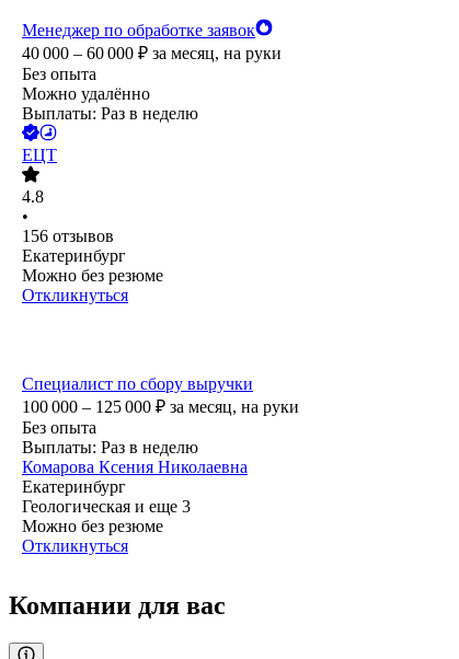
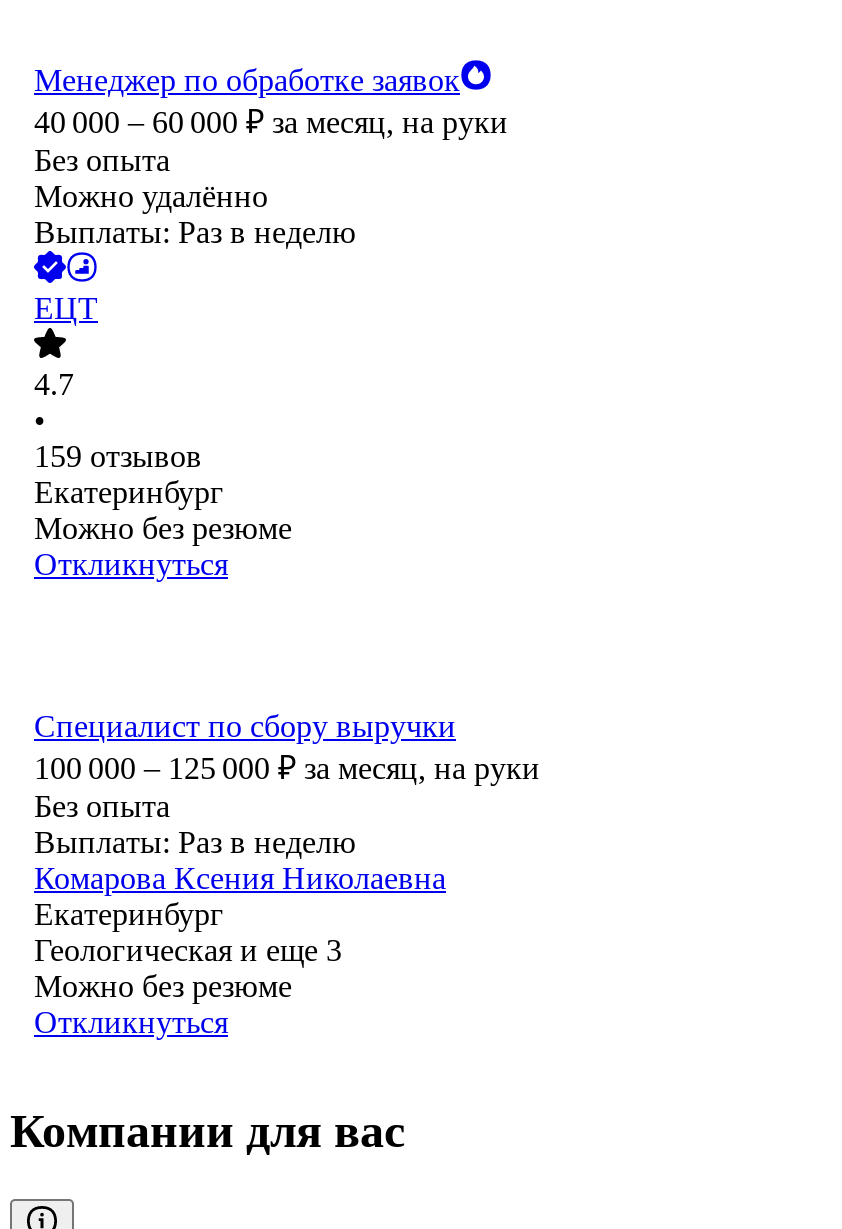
- 4.8
+ 4.7

- 156 отзывов
+ 159 отзывов
